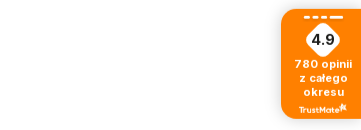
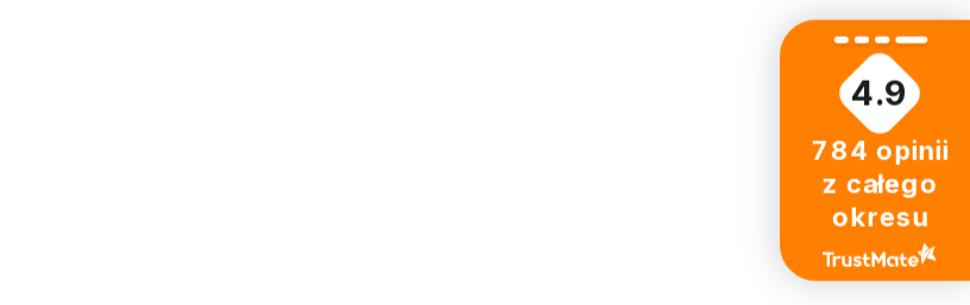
- 780 opinii
+ 784 opinii
